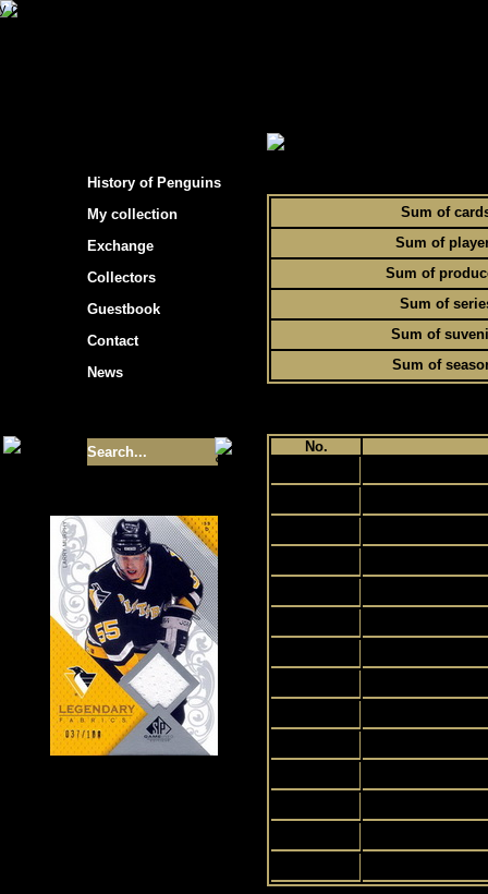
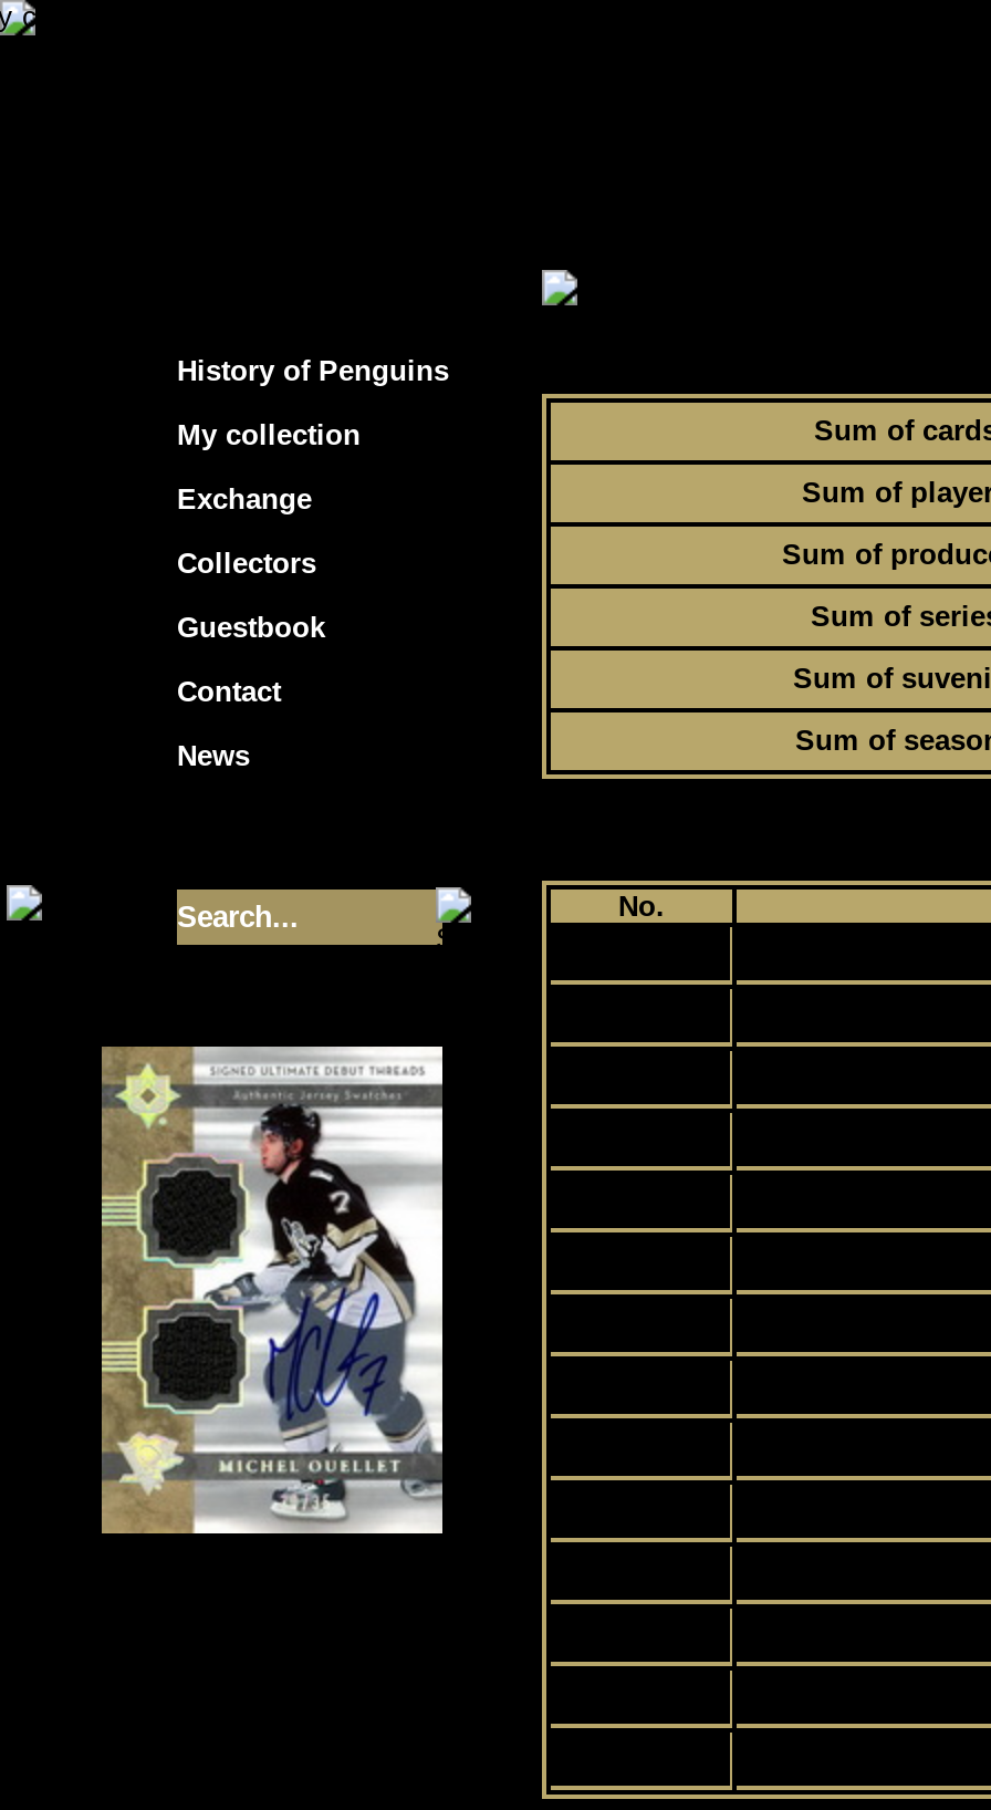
- [image]
+ [image]
